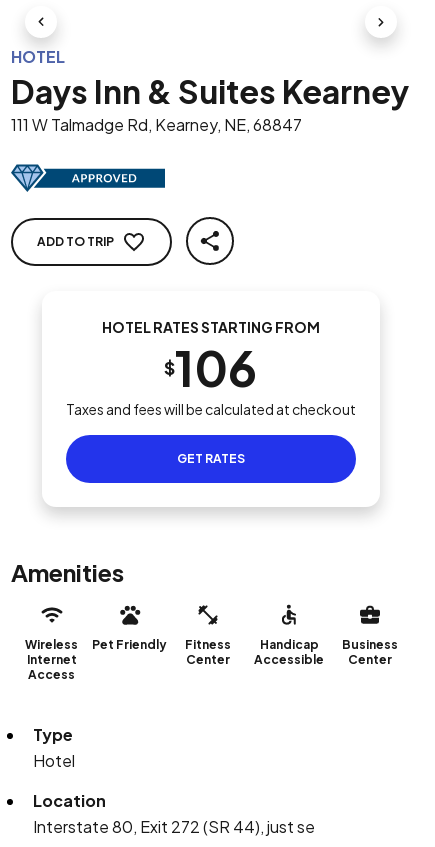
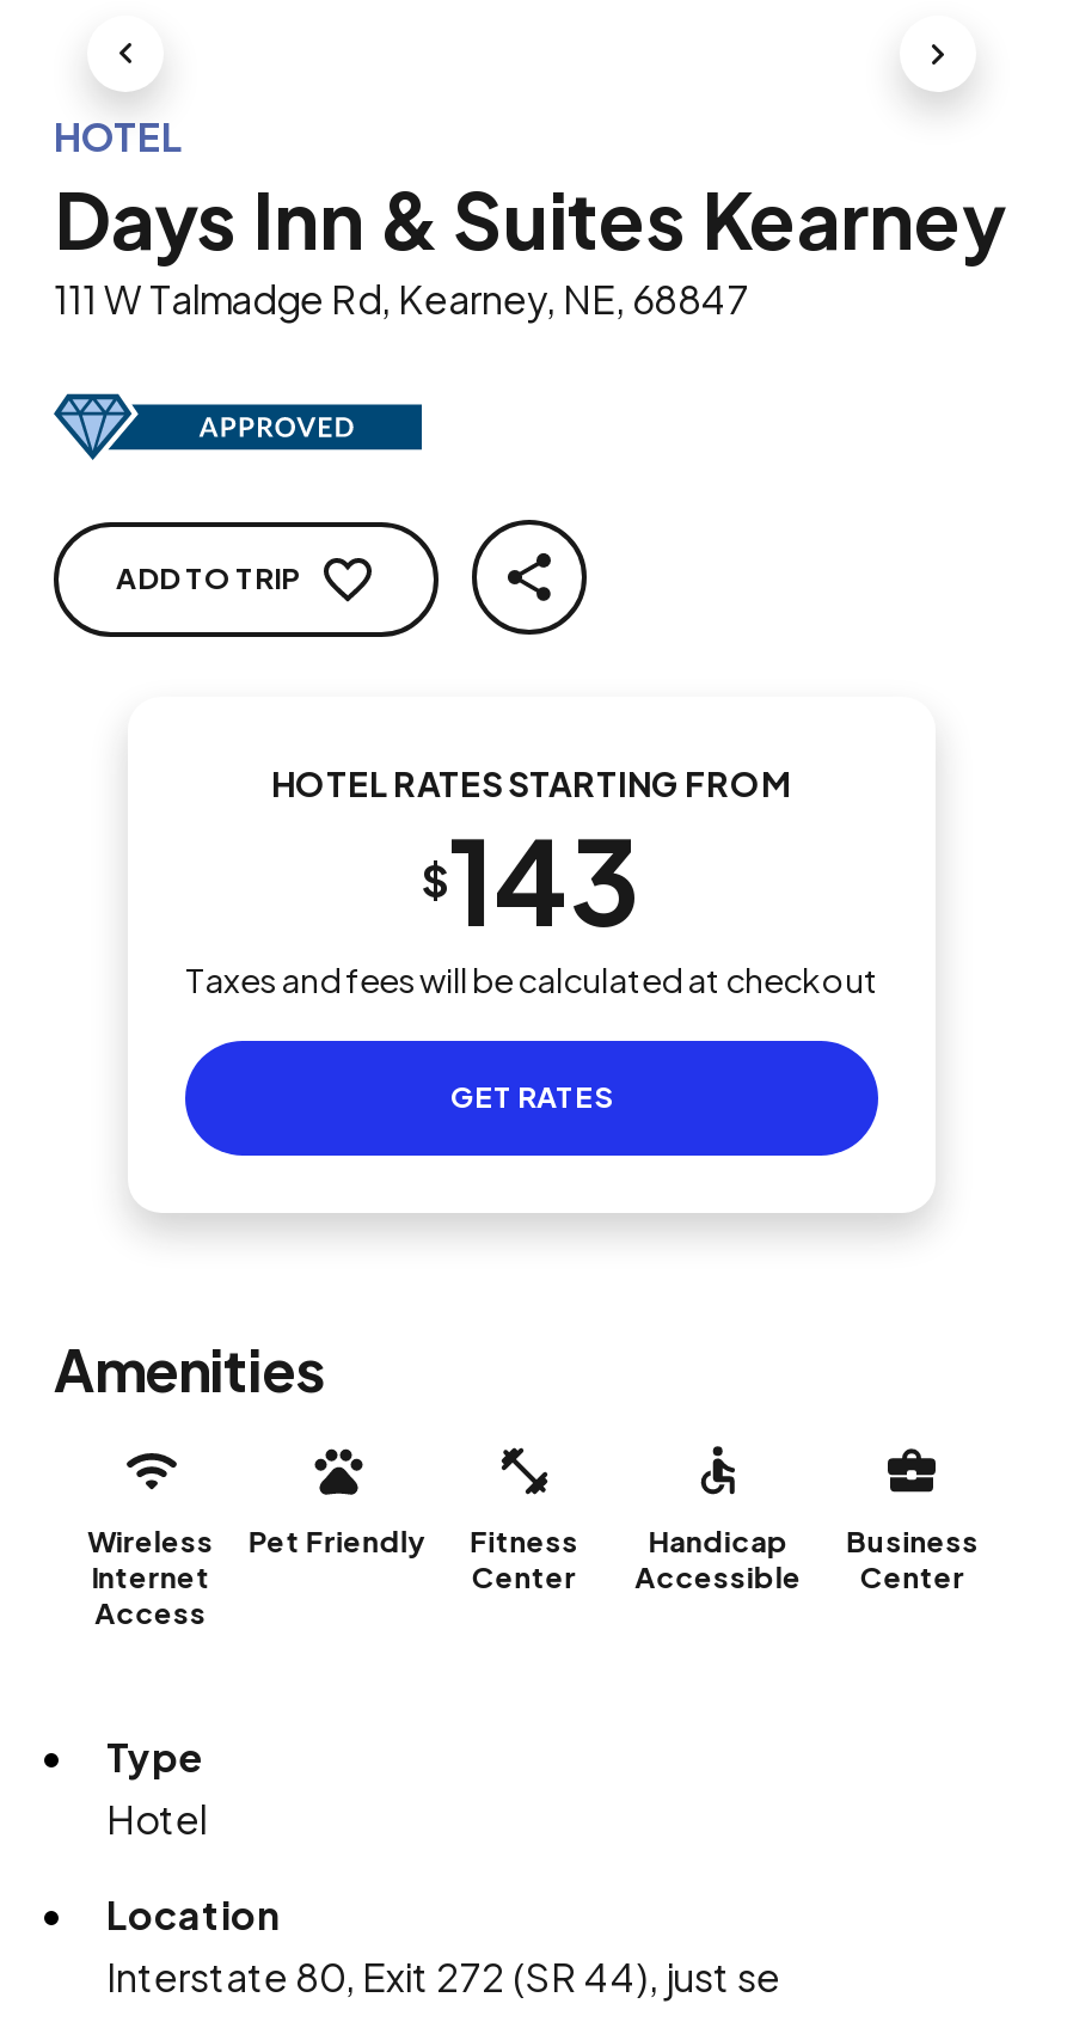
- $106
+ $143
